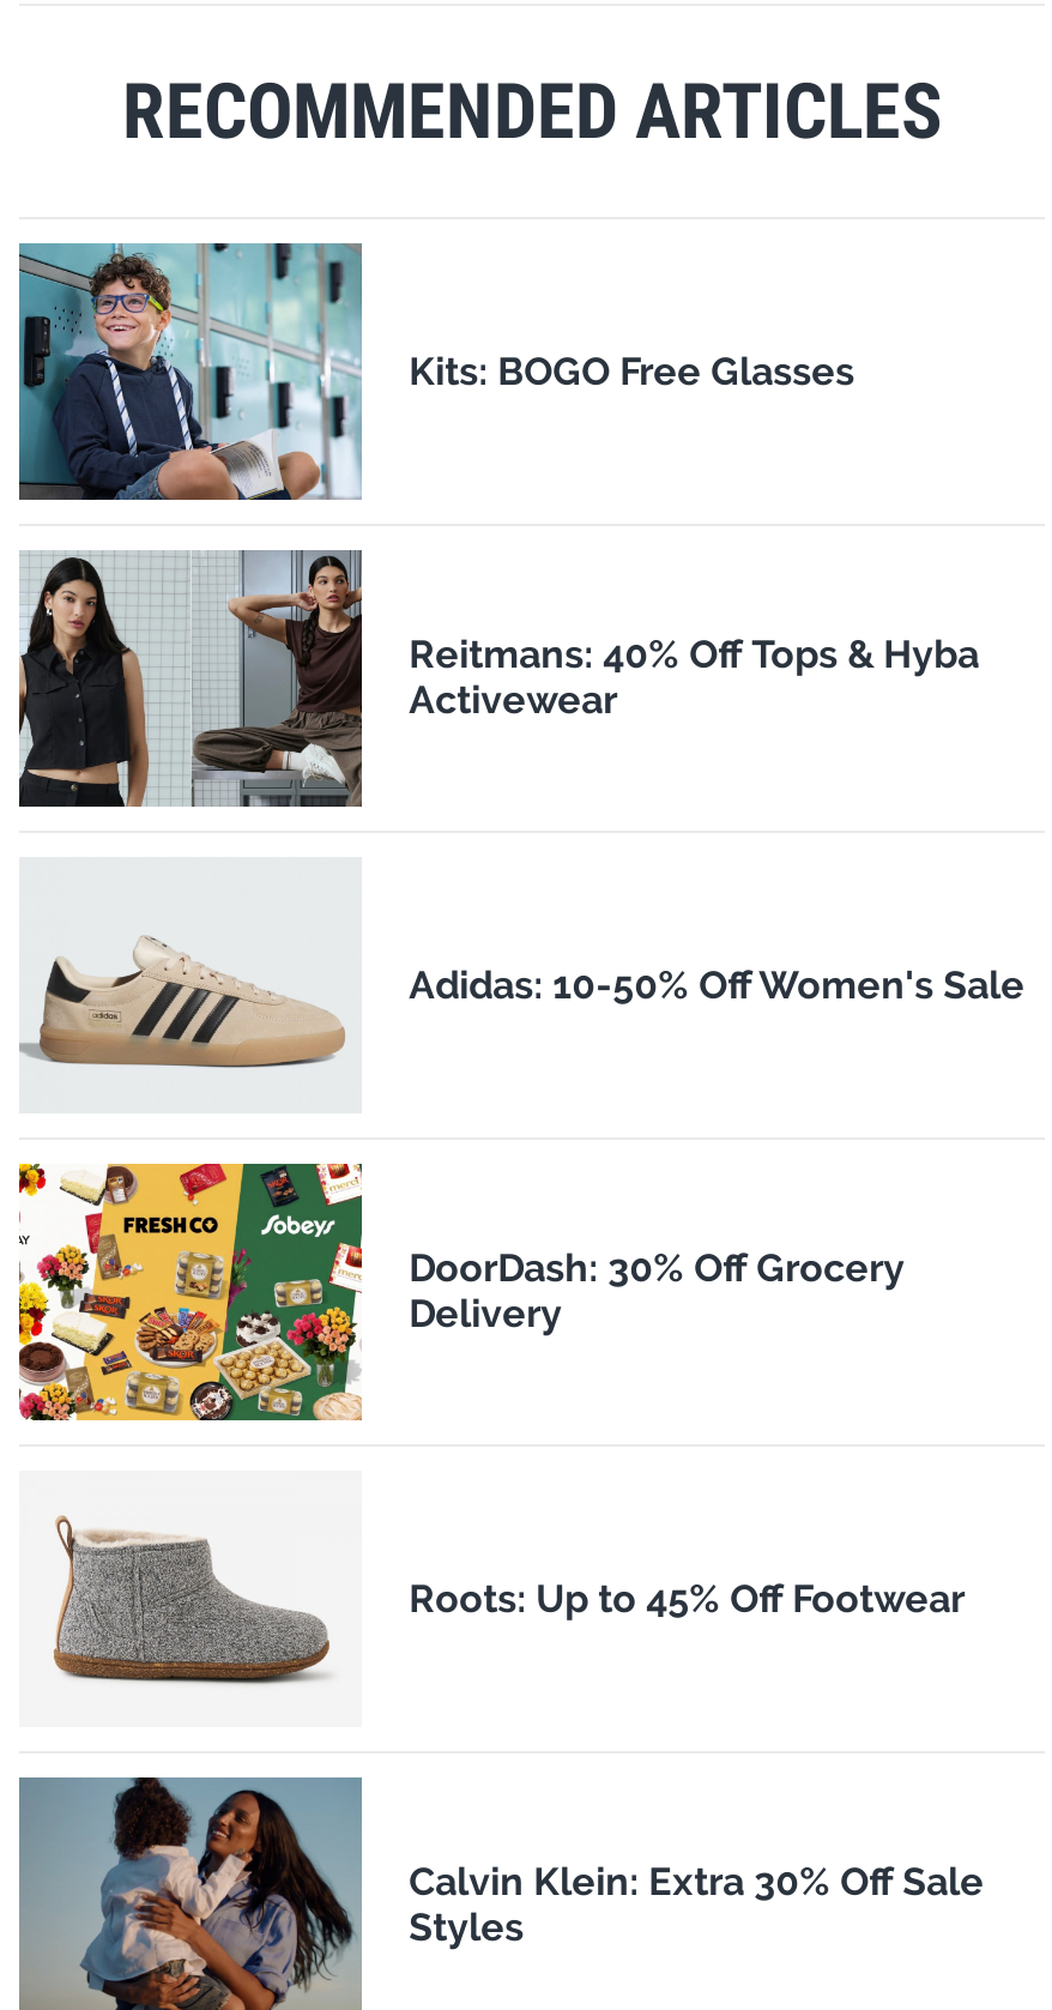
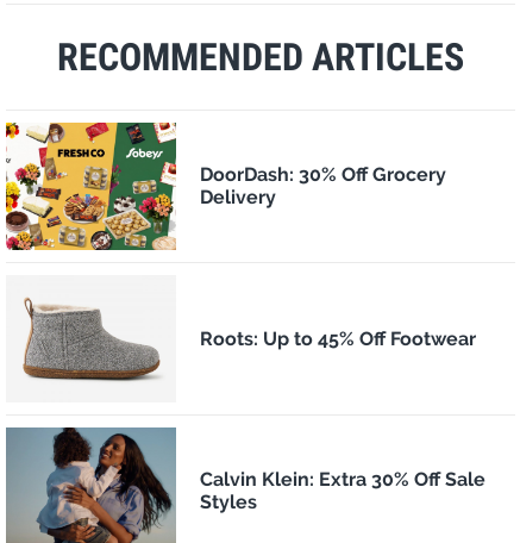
- [image]
- Kits: BOGO Free Glasses

- [image]
- Reitmans: 40% Off Tops & Hyba
- Activewear

- [image]
- Adidas: 10-50% Off Women's Sale
